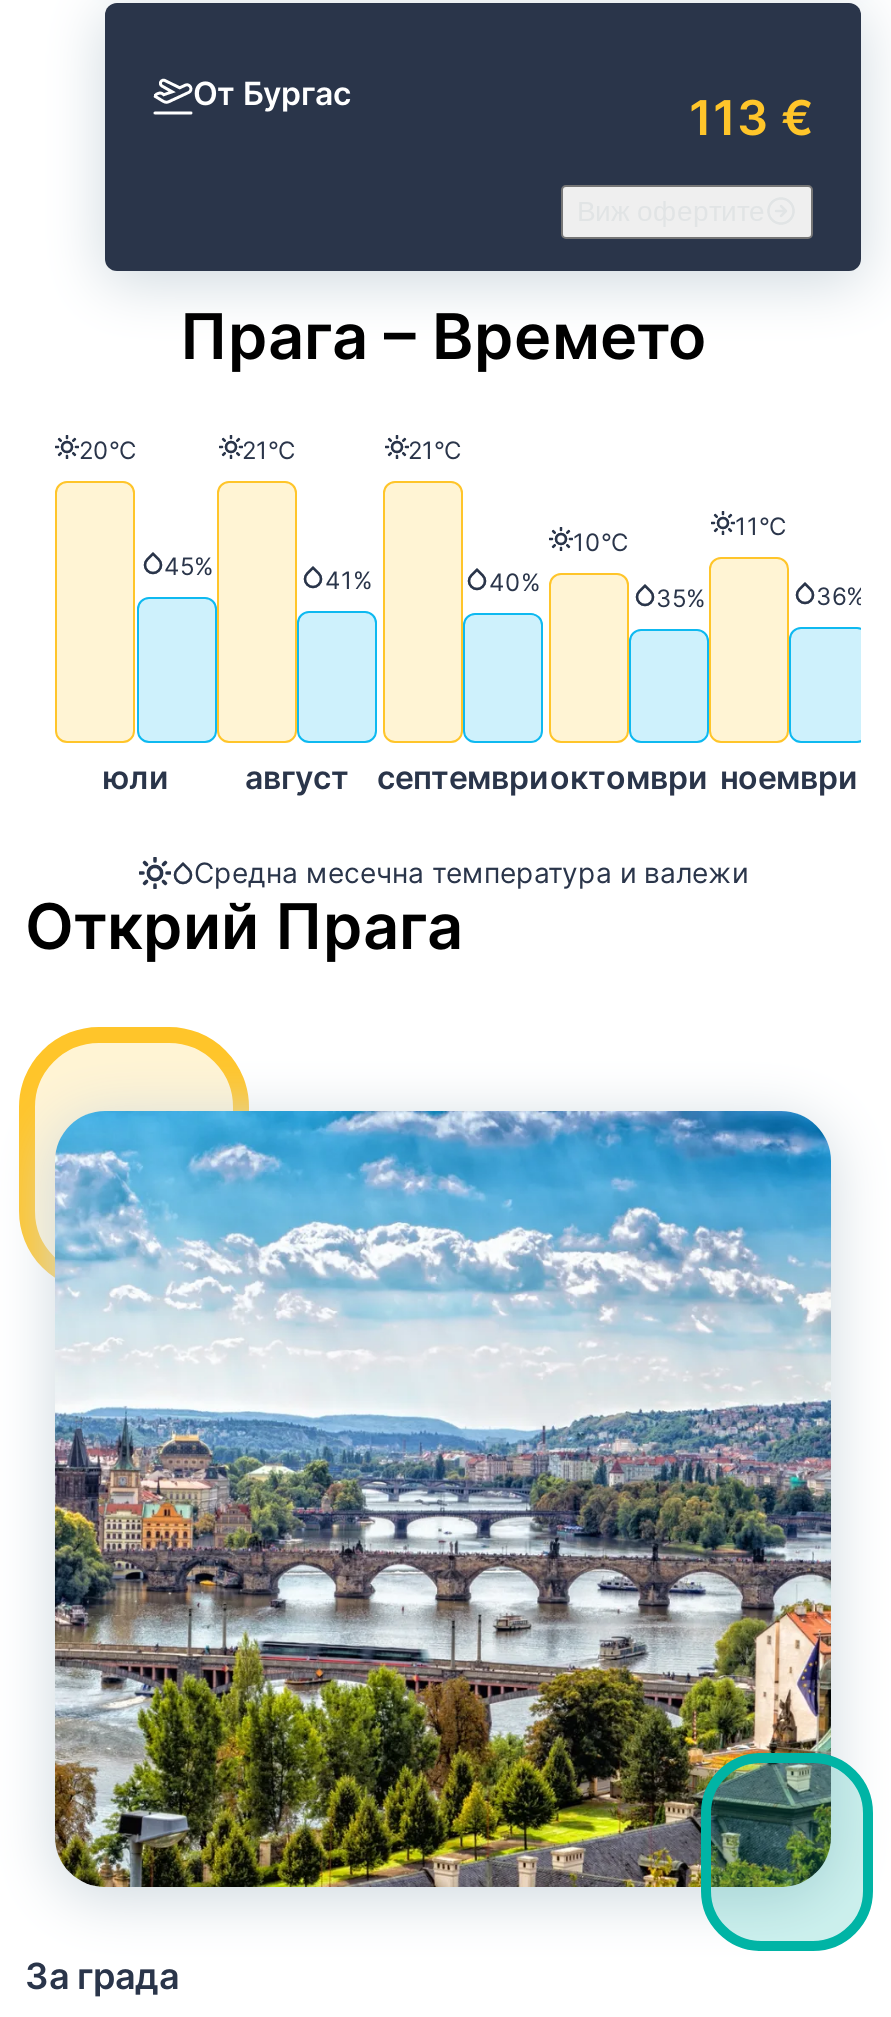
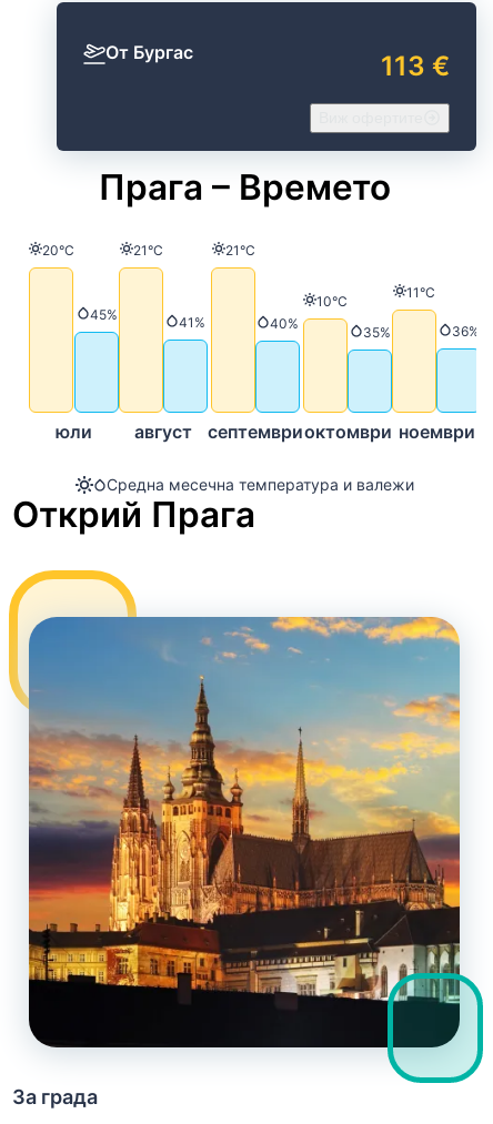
- [image]
+ [image]
